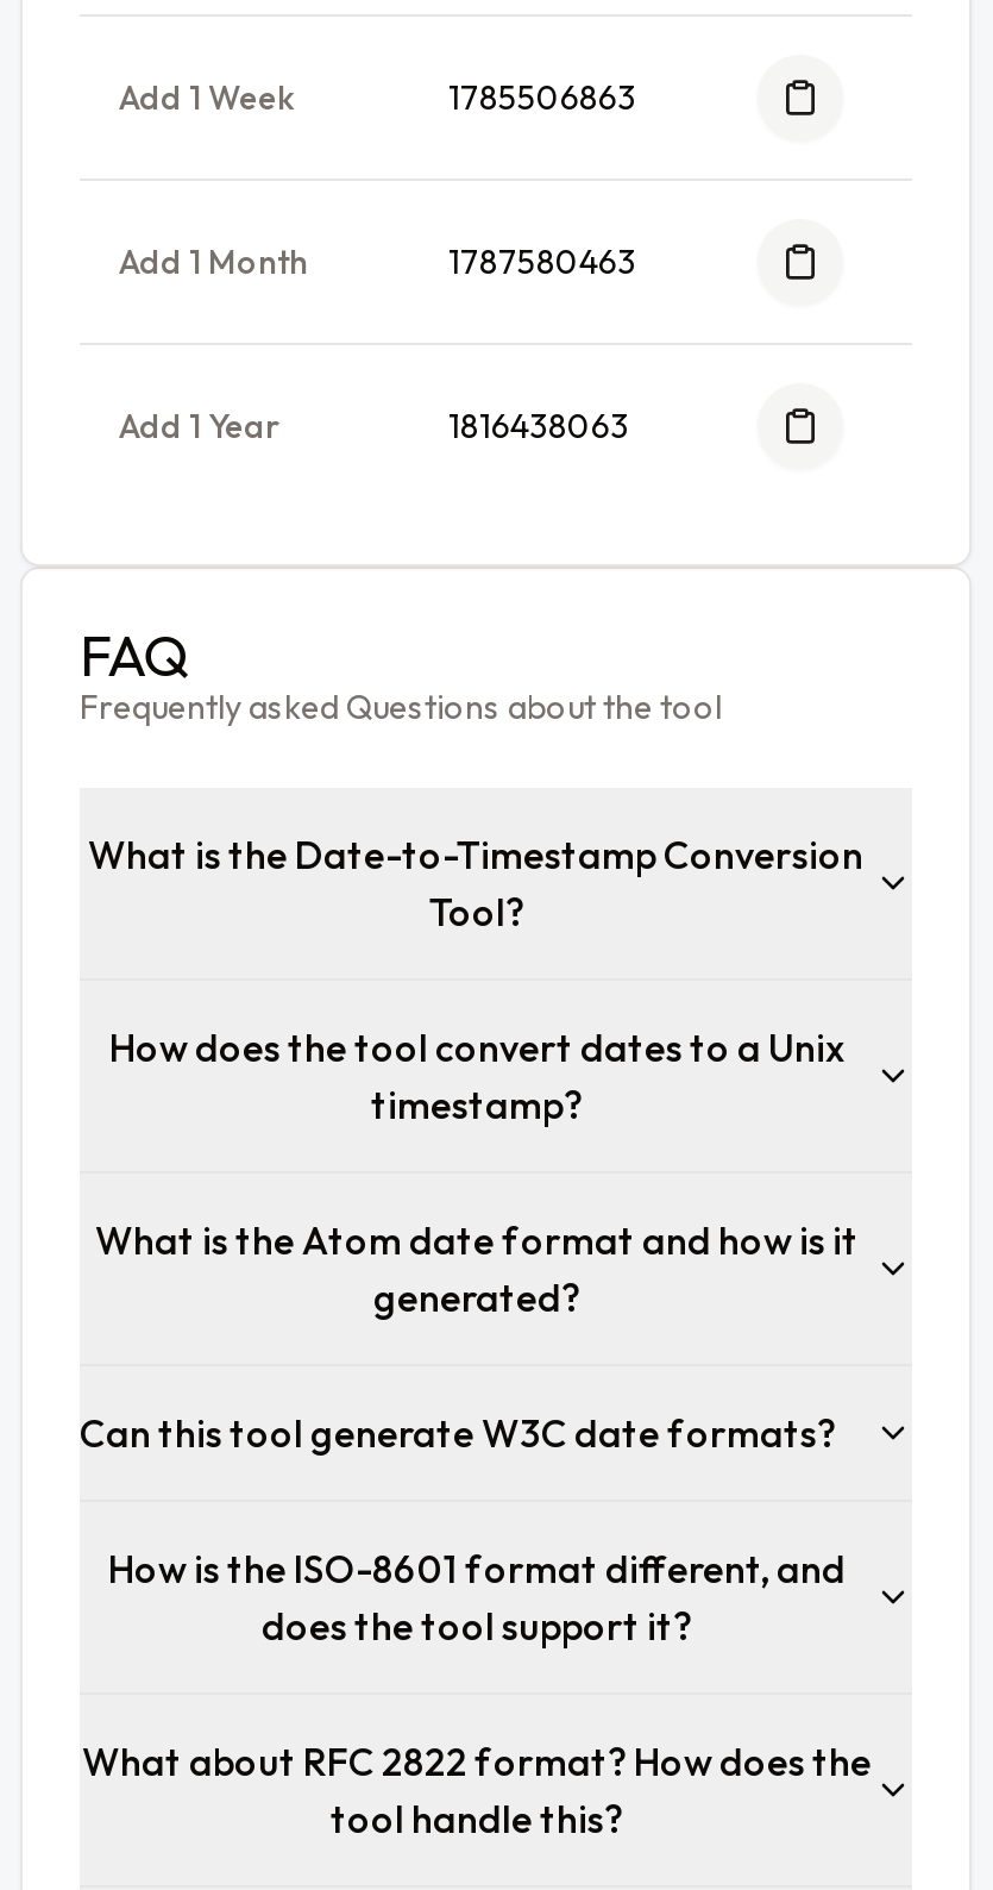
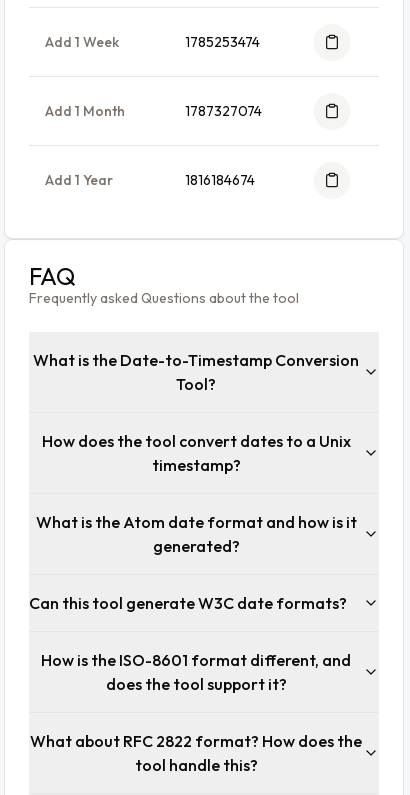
- 1785506863
+ 1785253474

- 1787580463
+ 1787327074

- 1816438063
+ 1816184674
